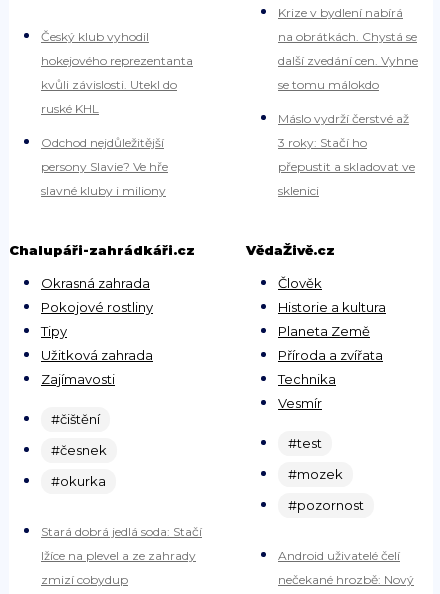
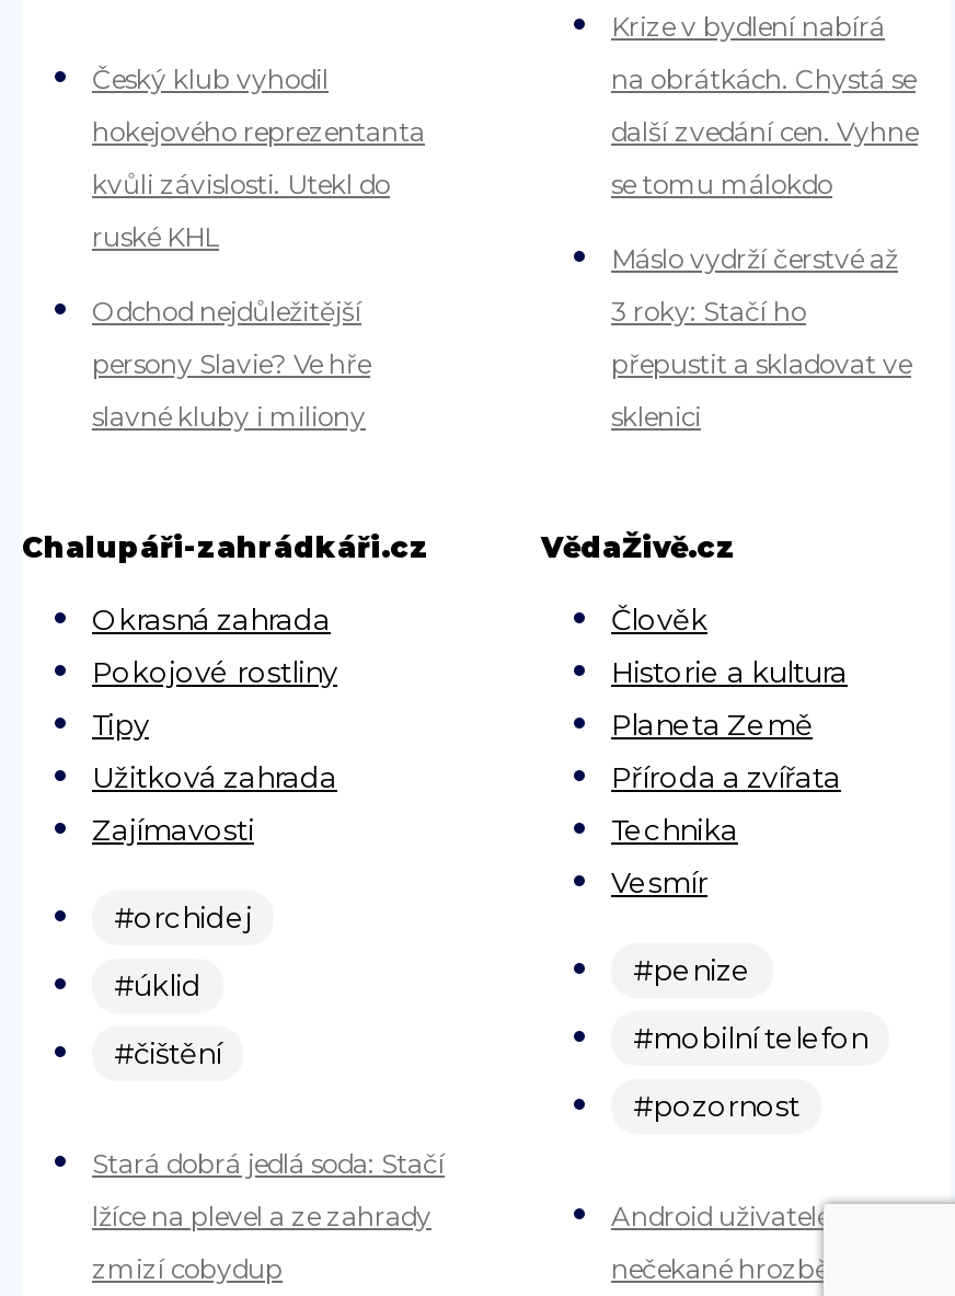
+ #orchidej
+ #úklid

moved down: #čištění

- #test
+ #penize

- #česnek
- #okurka

- #mozek
+ #mobilní telefon
